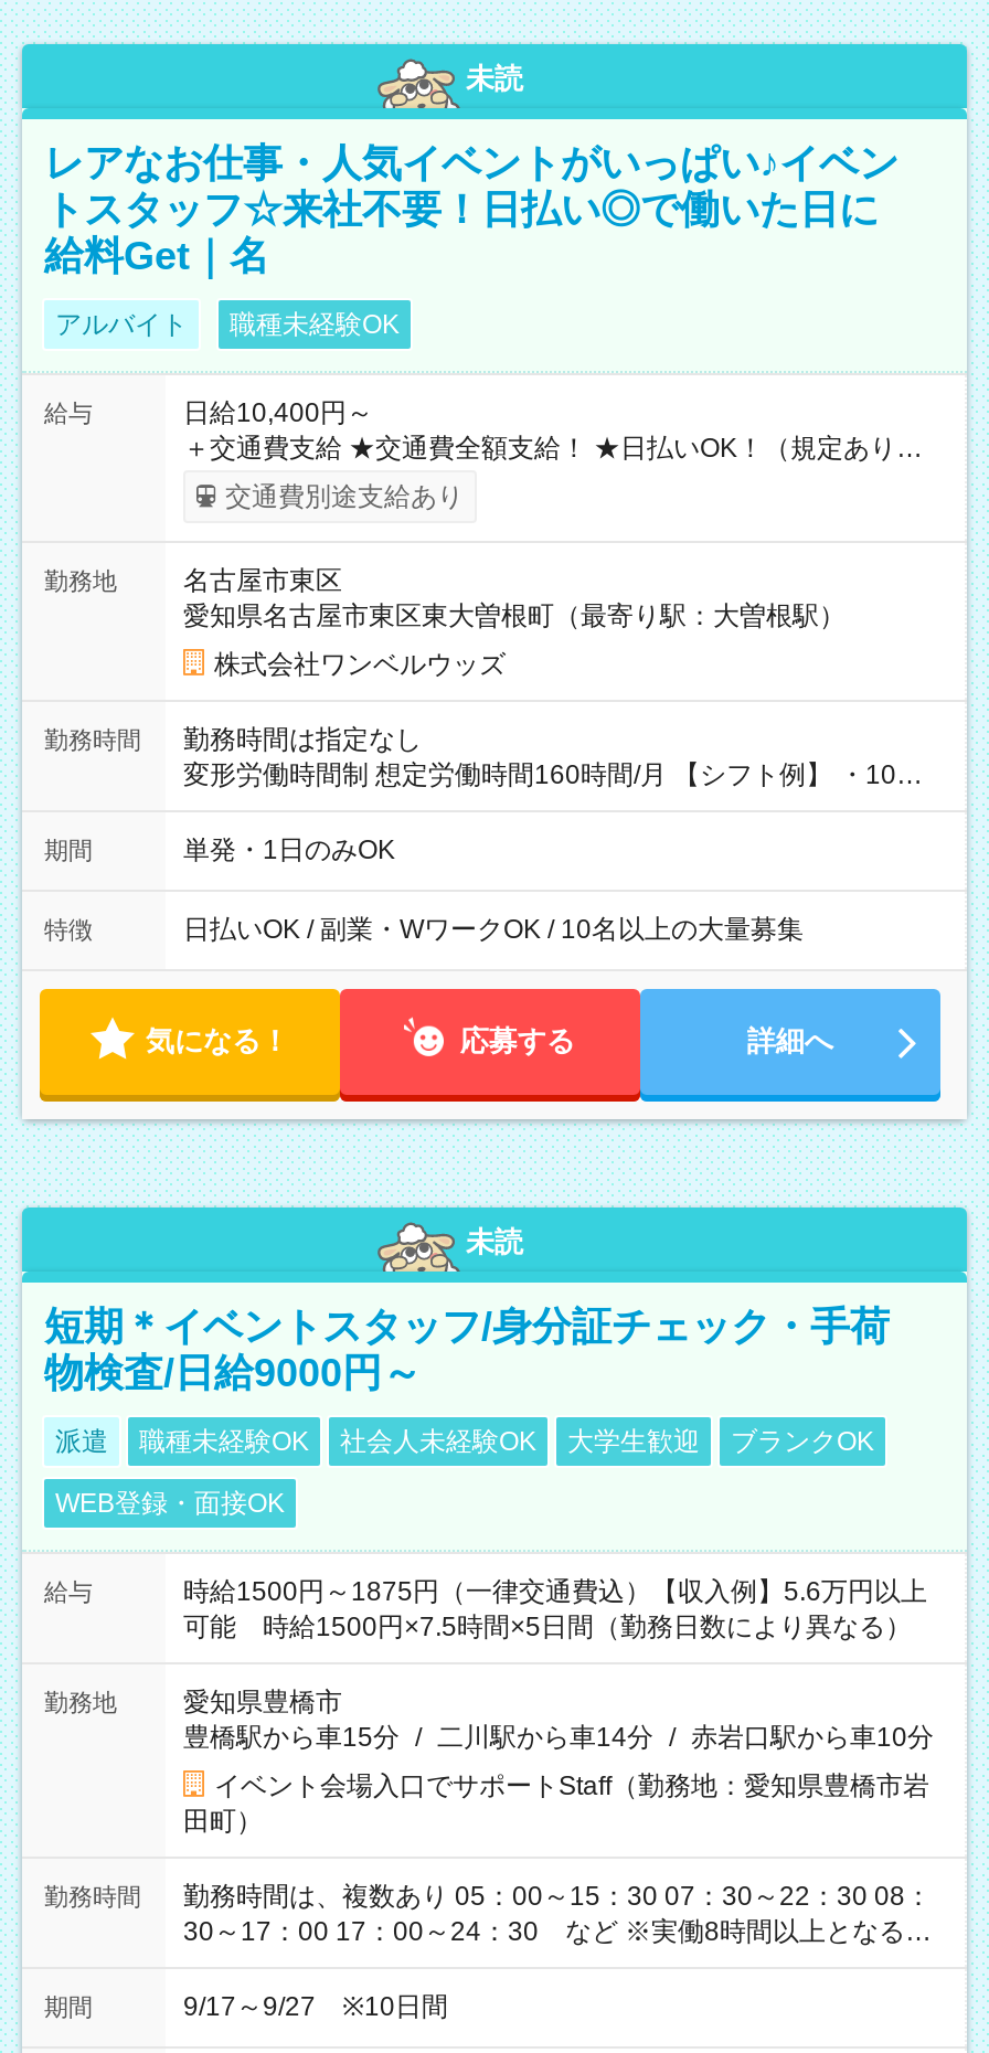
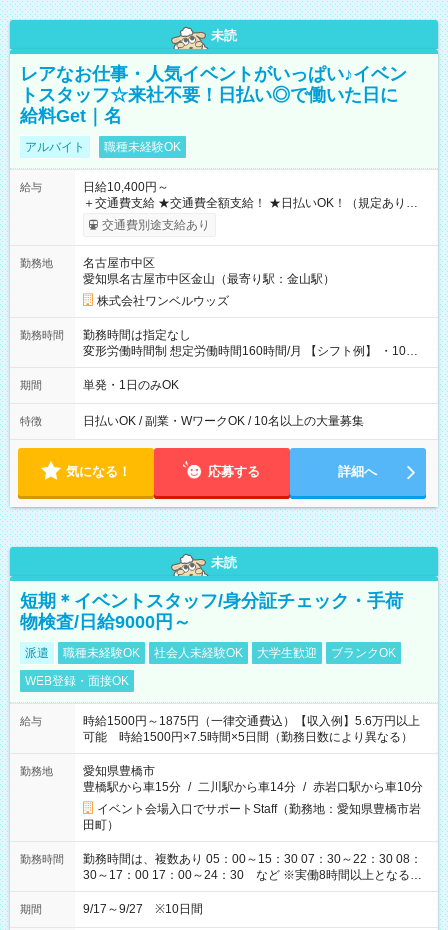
- 名古屋市東区
- 愛知県名古屋市東区東大曽根町（最寄り駅：大曽根駅）
+ 名古屋市中区
+ 愛知県名古屋市中区金山（最寄り駅：金山駅）
